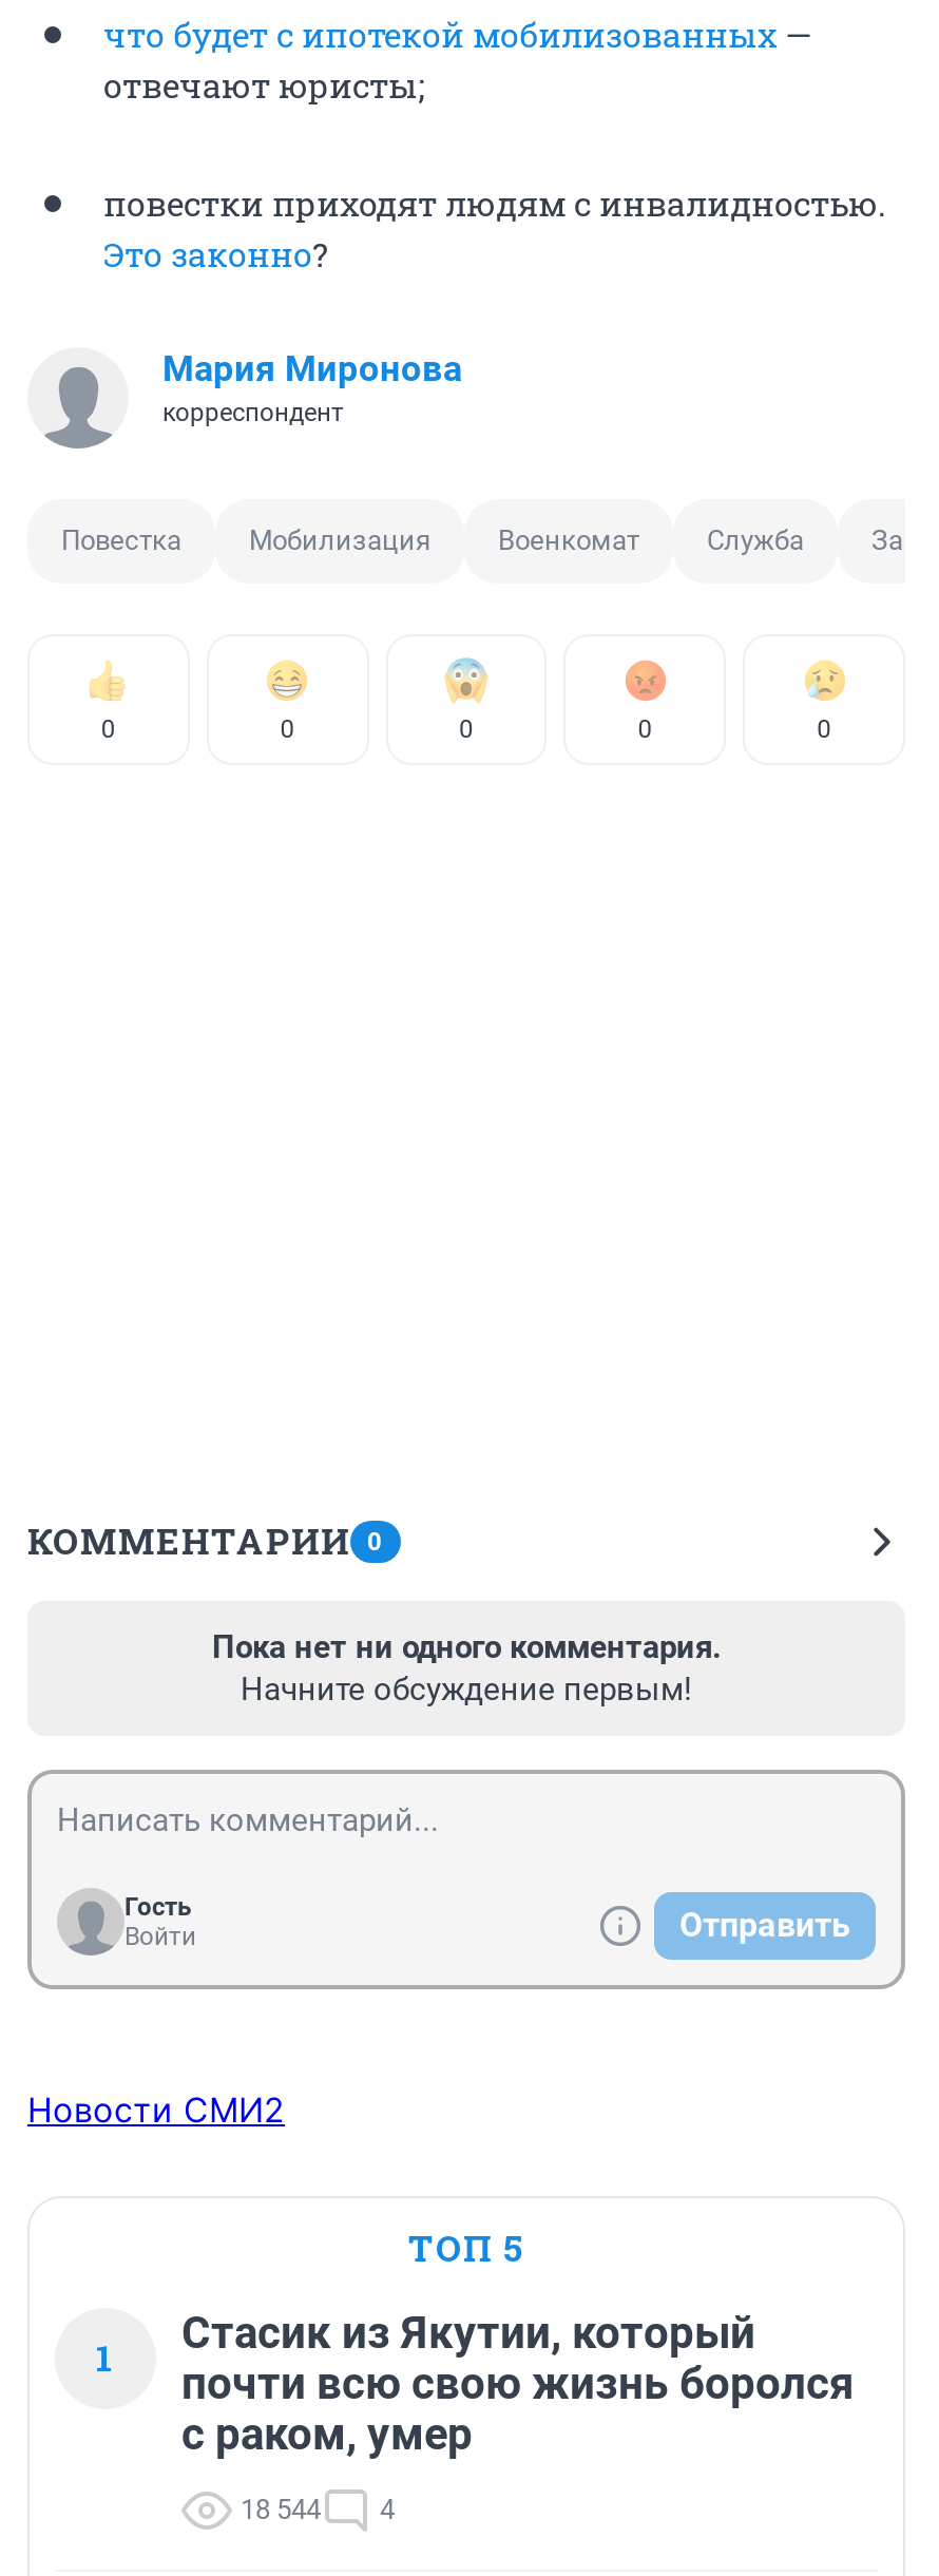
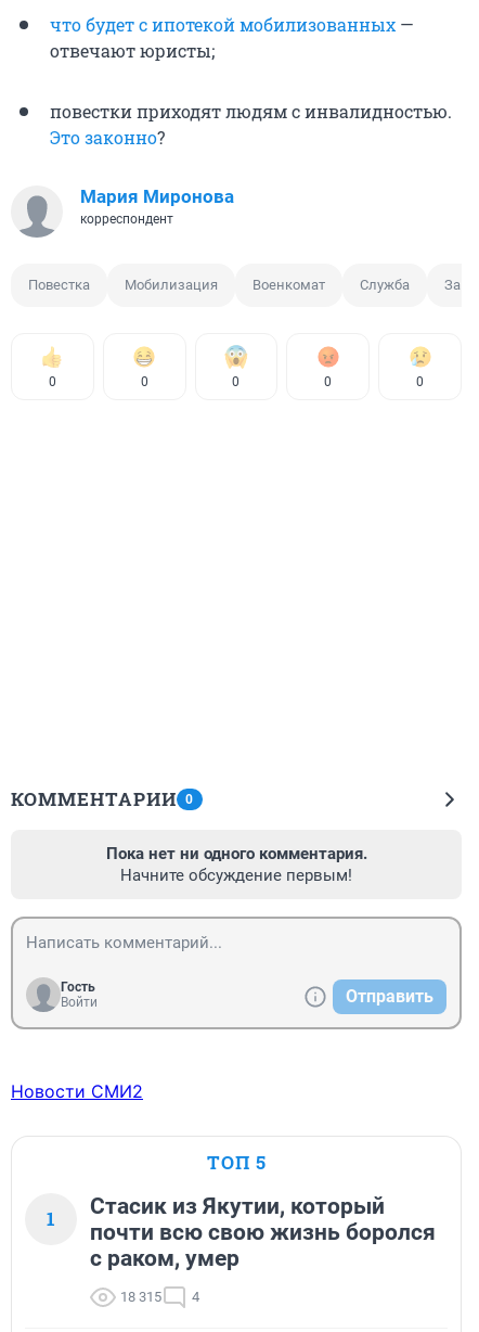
- 18 544 4
+ 18 315 4
